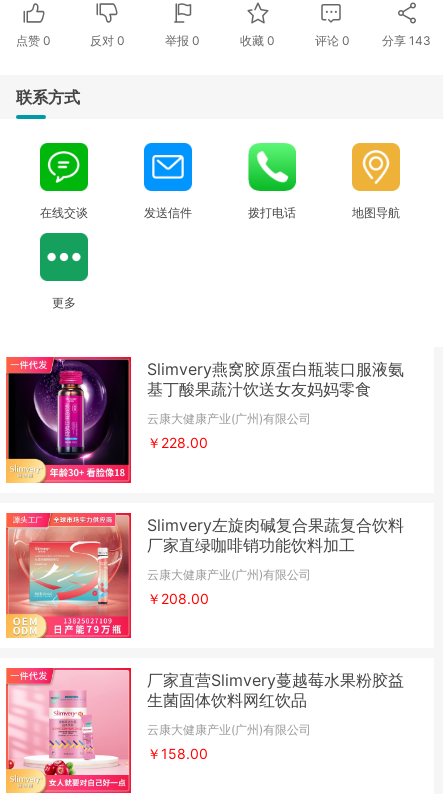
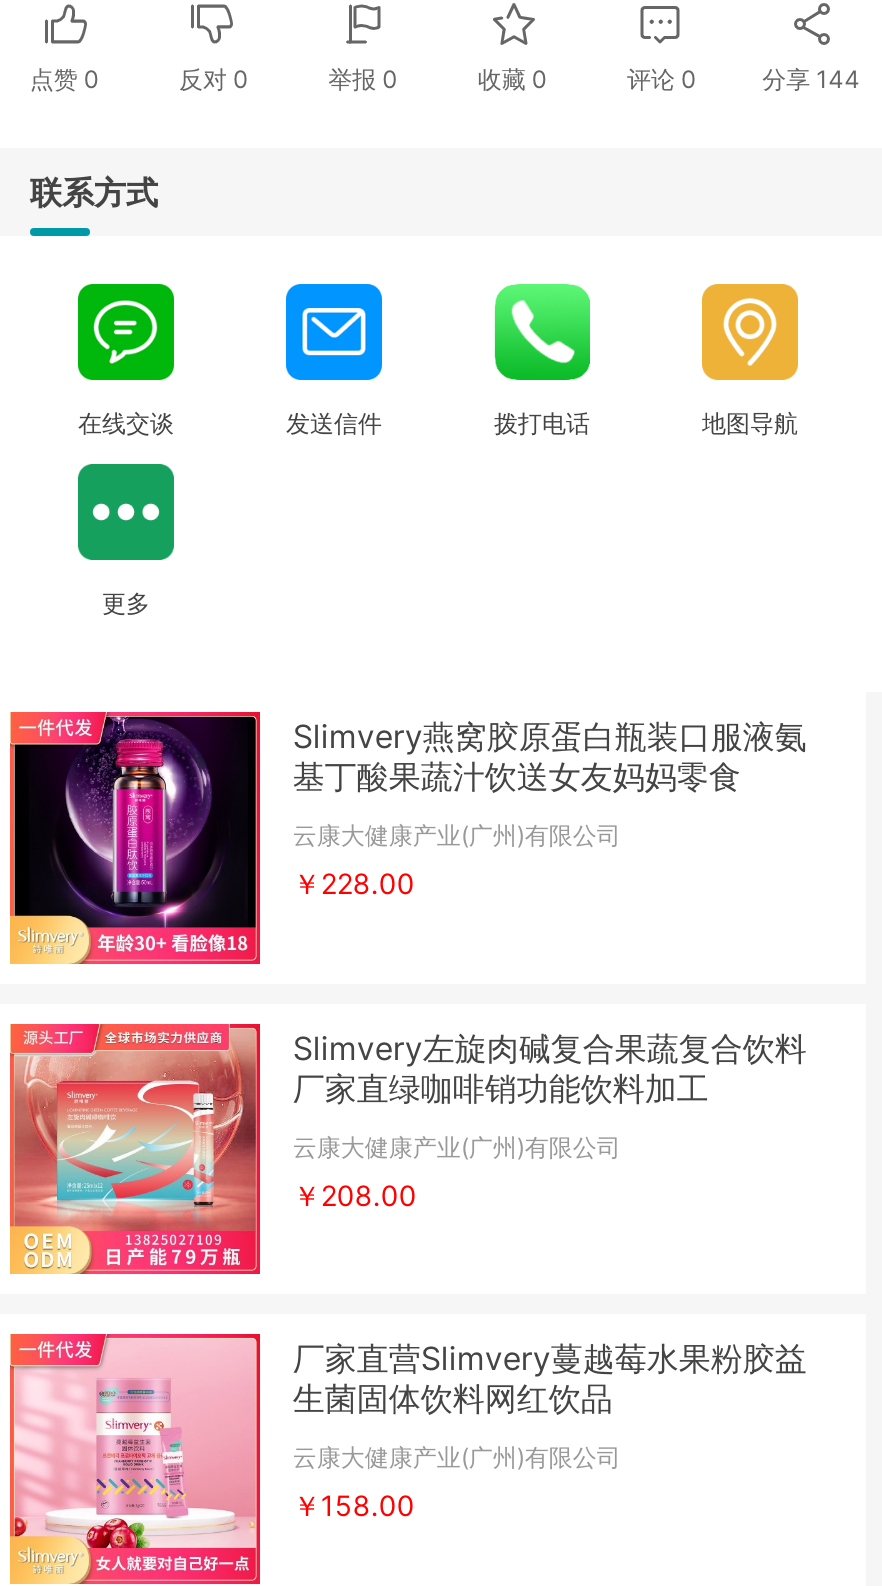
- 分享143
+ 分享144
